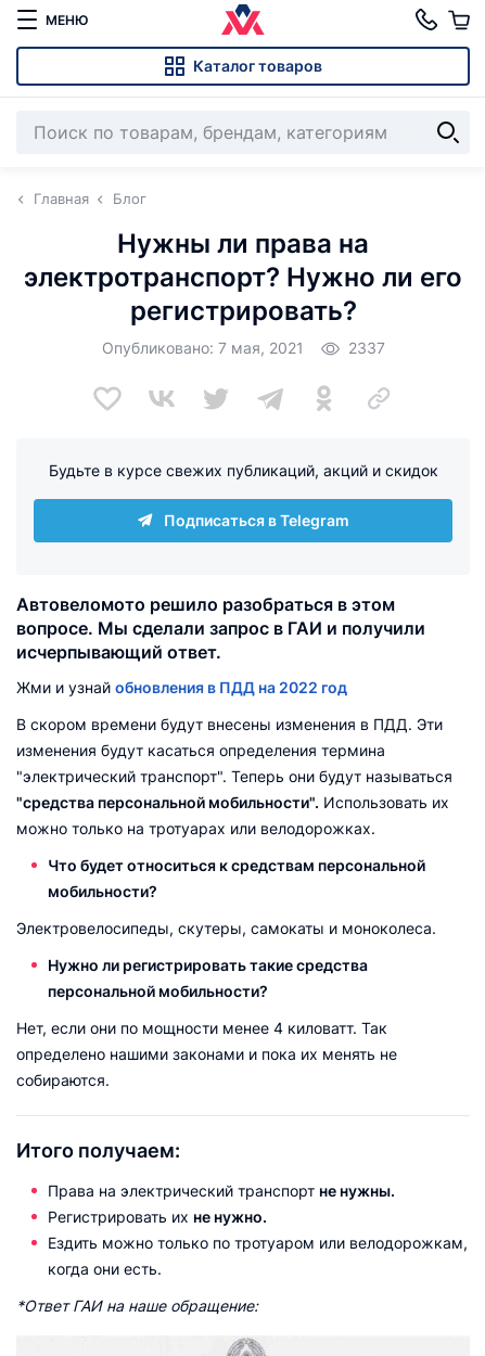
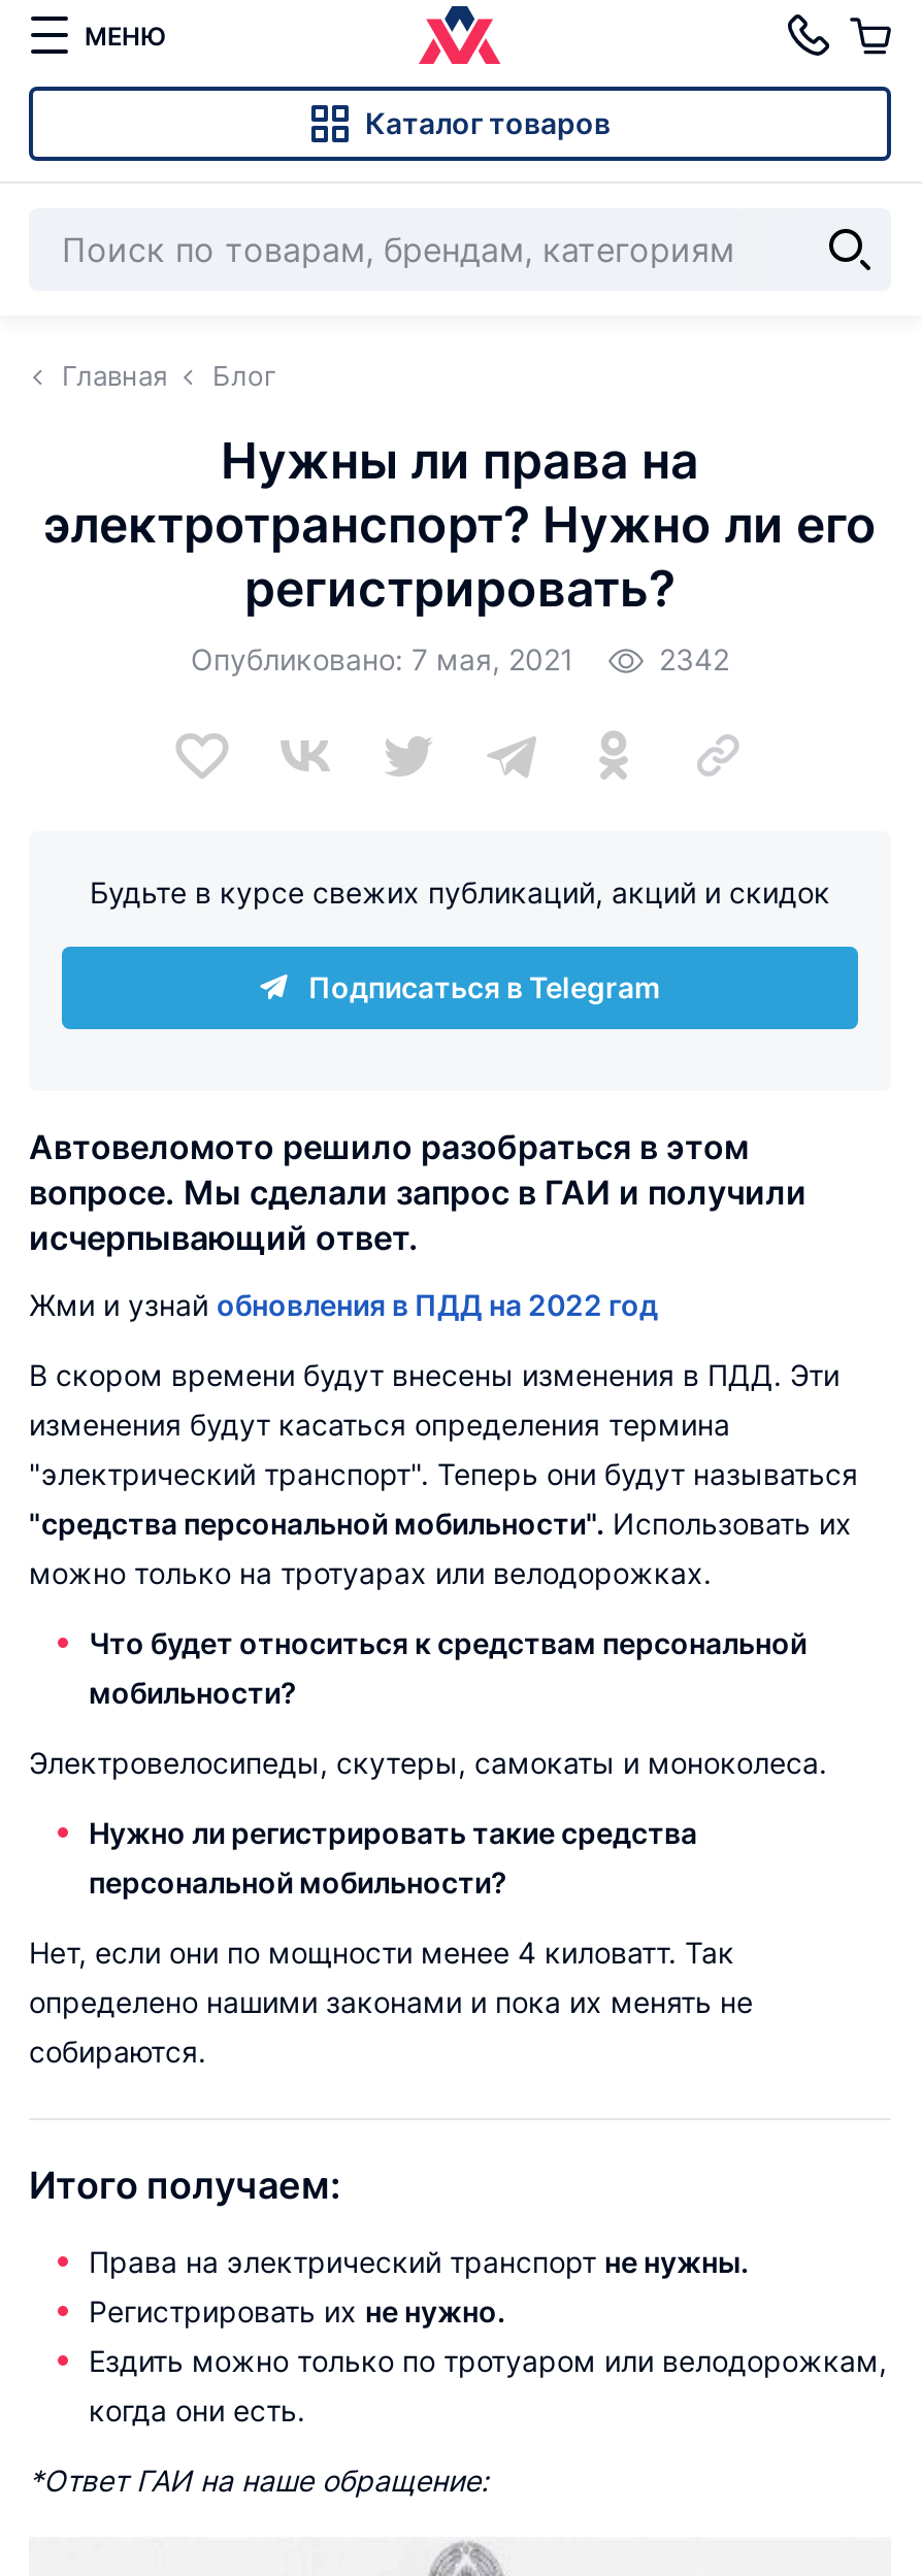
- 2337
+ 2342
